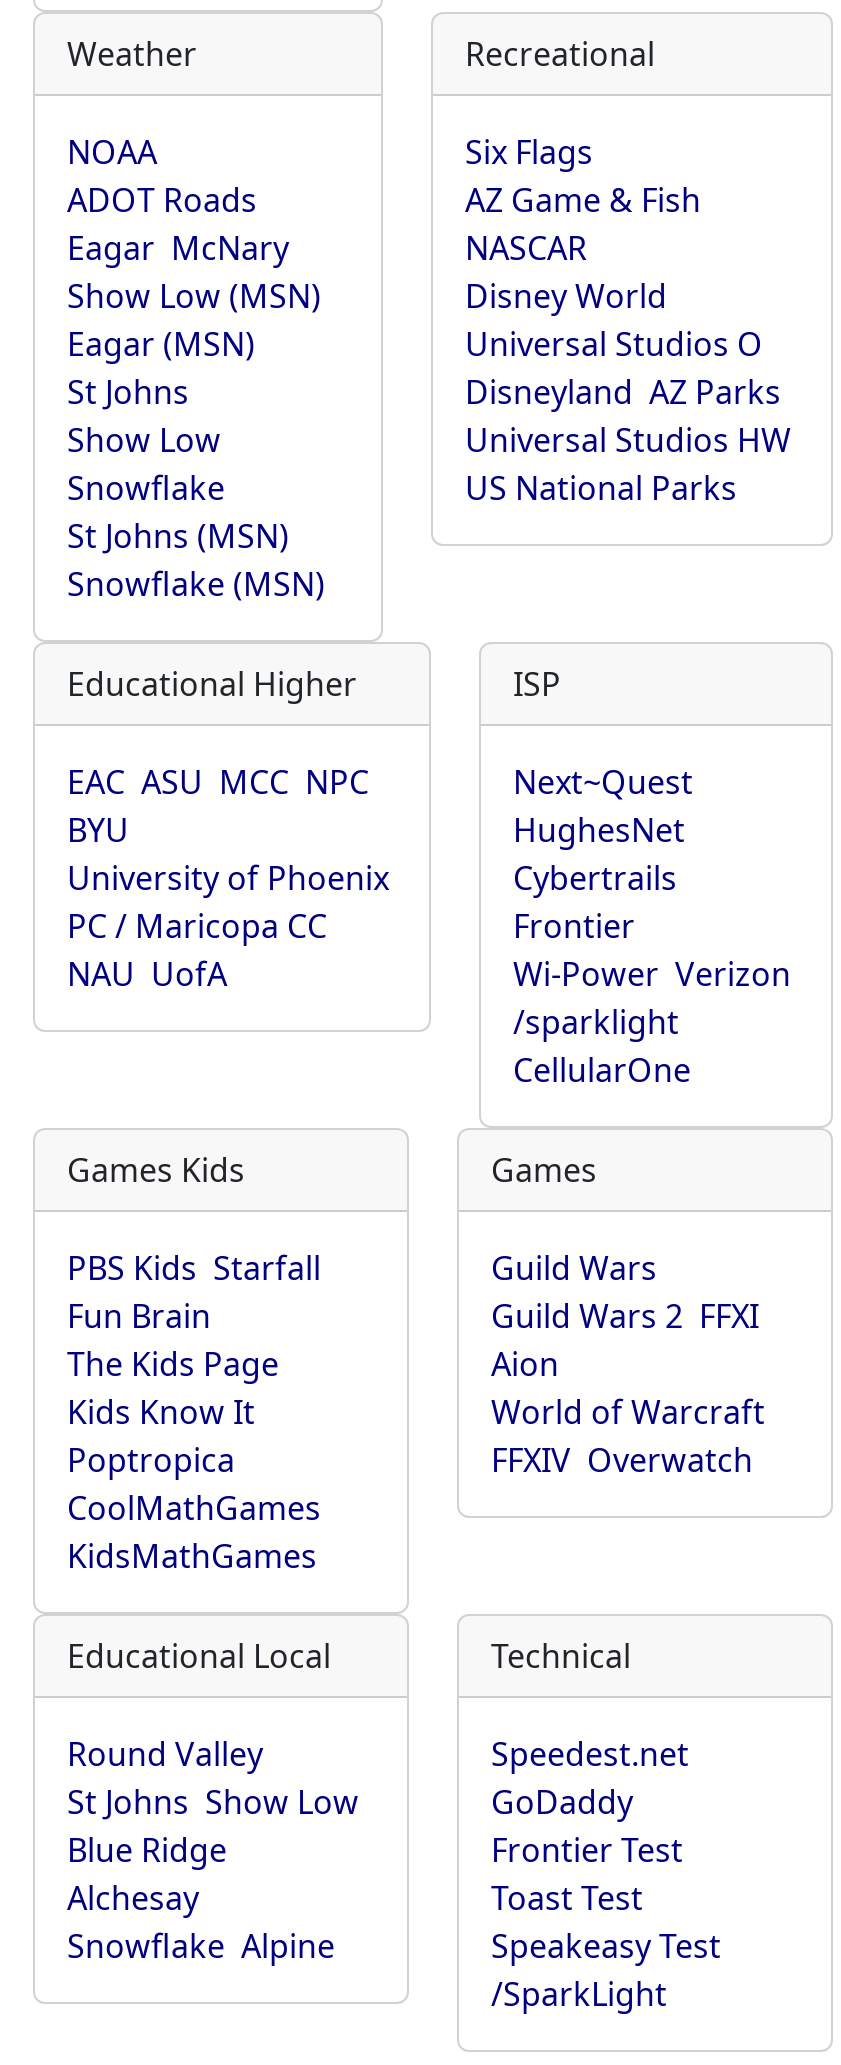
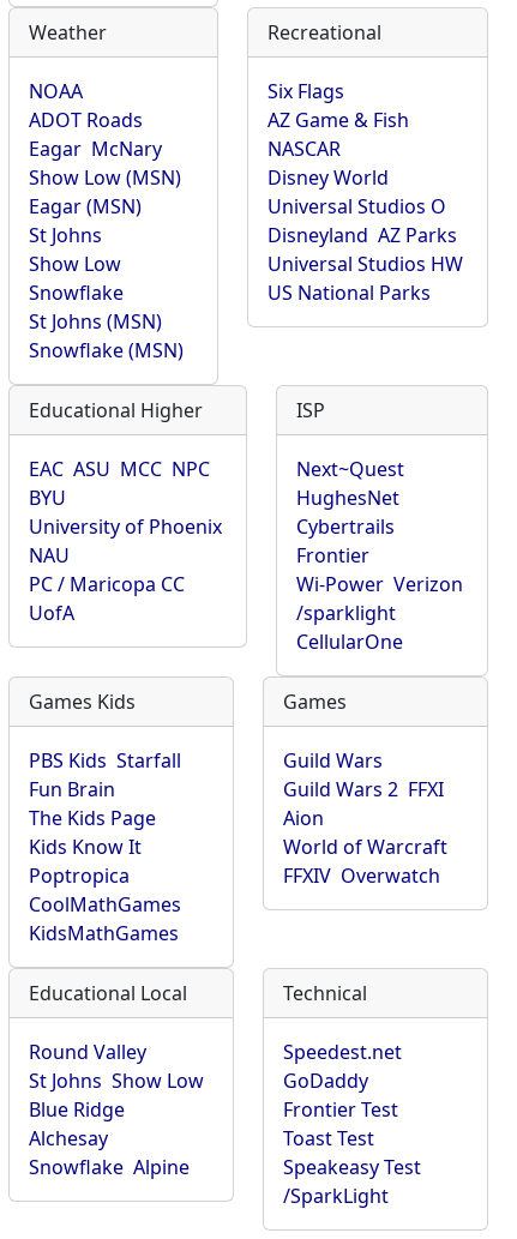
moved down: PC / Maricopa CC

+ NAU

- NAU UofA
+ UofA
